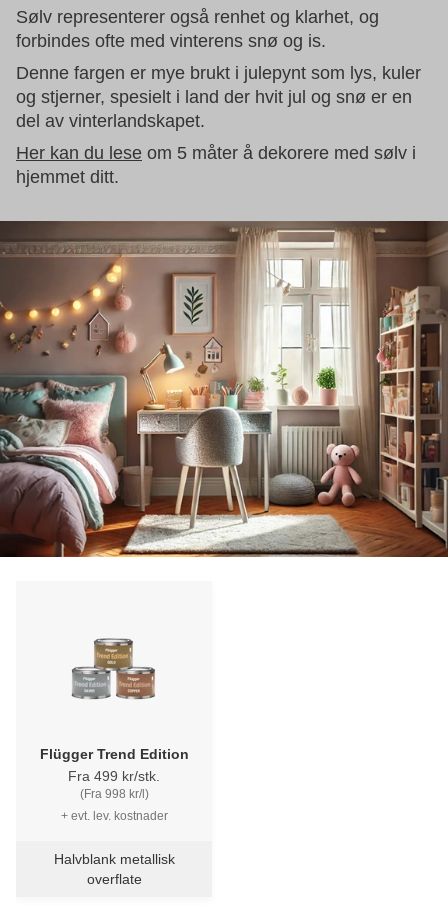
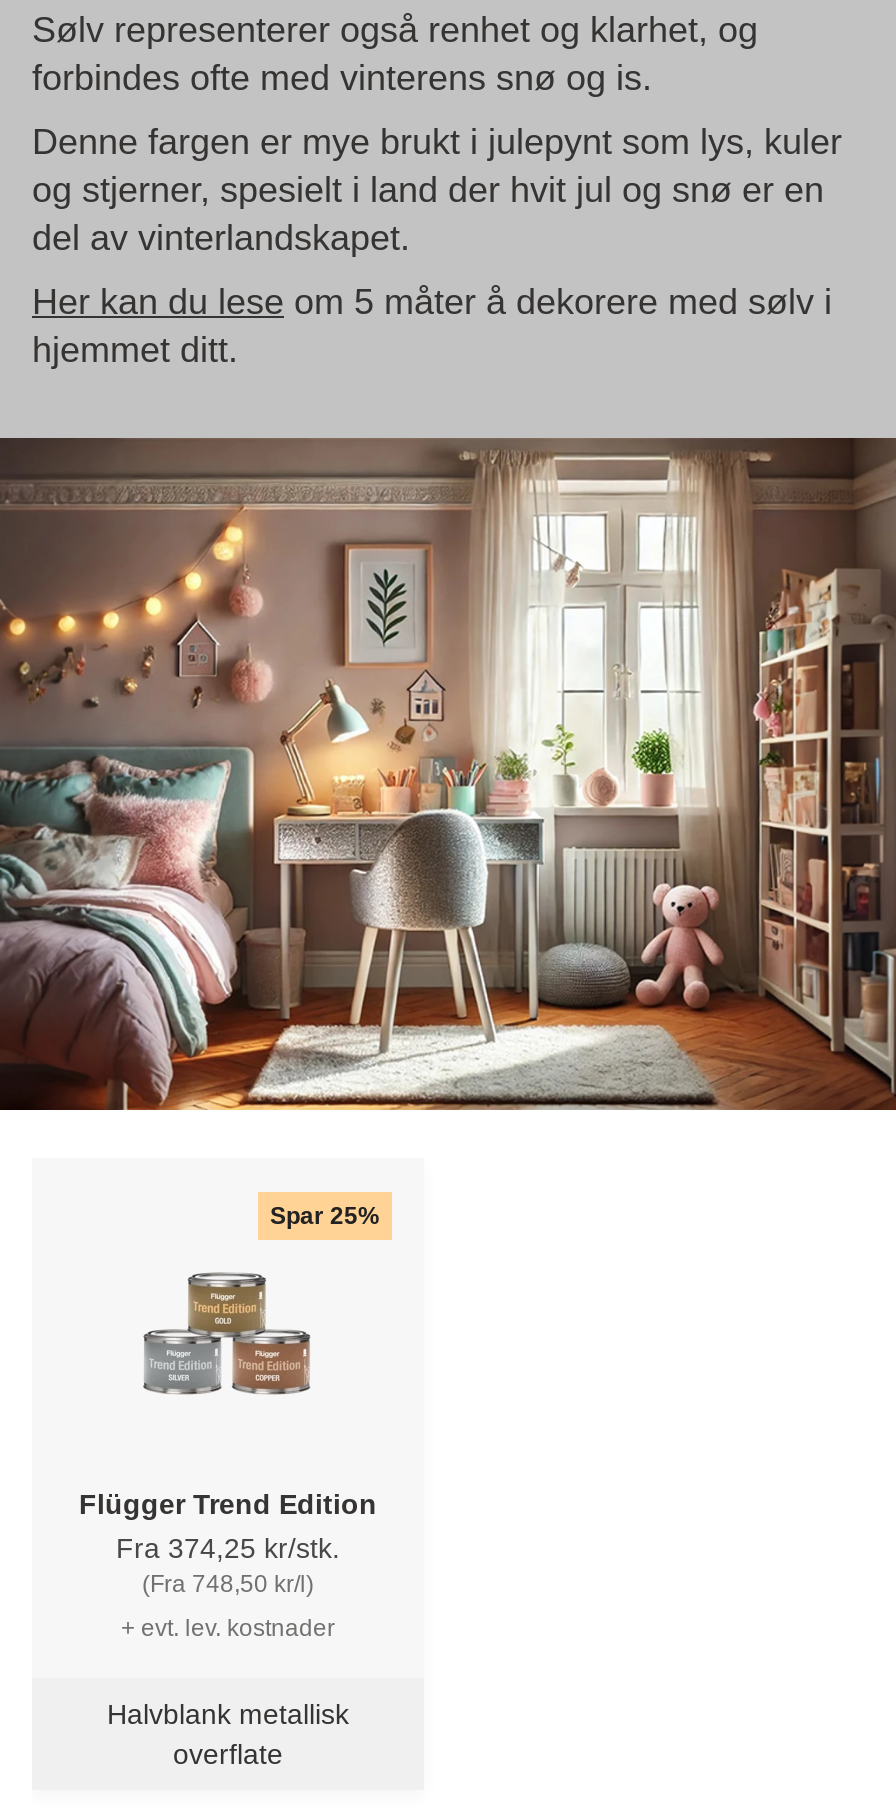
+ Spar 25%

- Fra 499 kr/stk.
+ Fra 374,25 kr/stk.

- (Fra 998 kr/l)
+ (Fra 748,50 kr/l)
